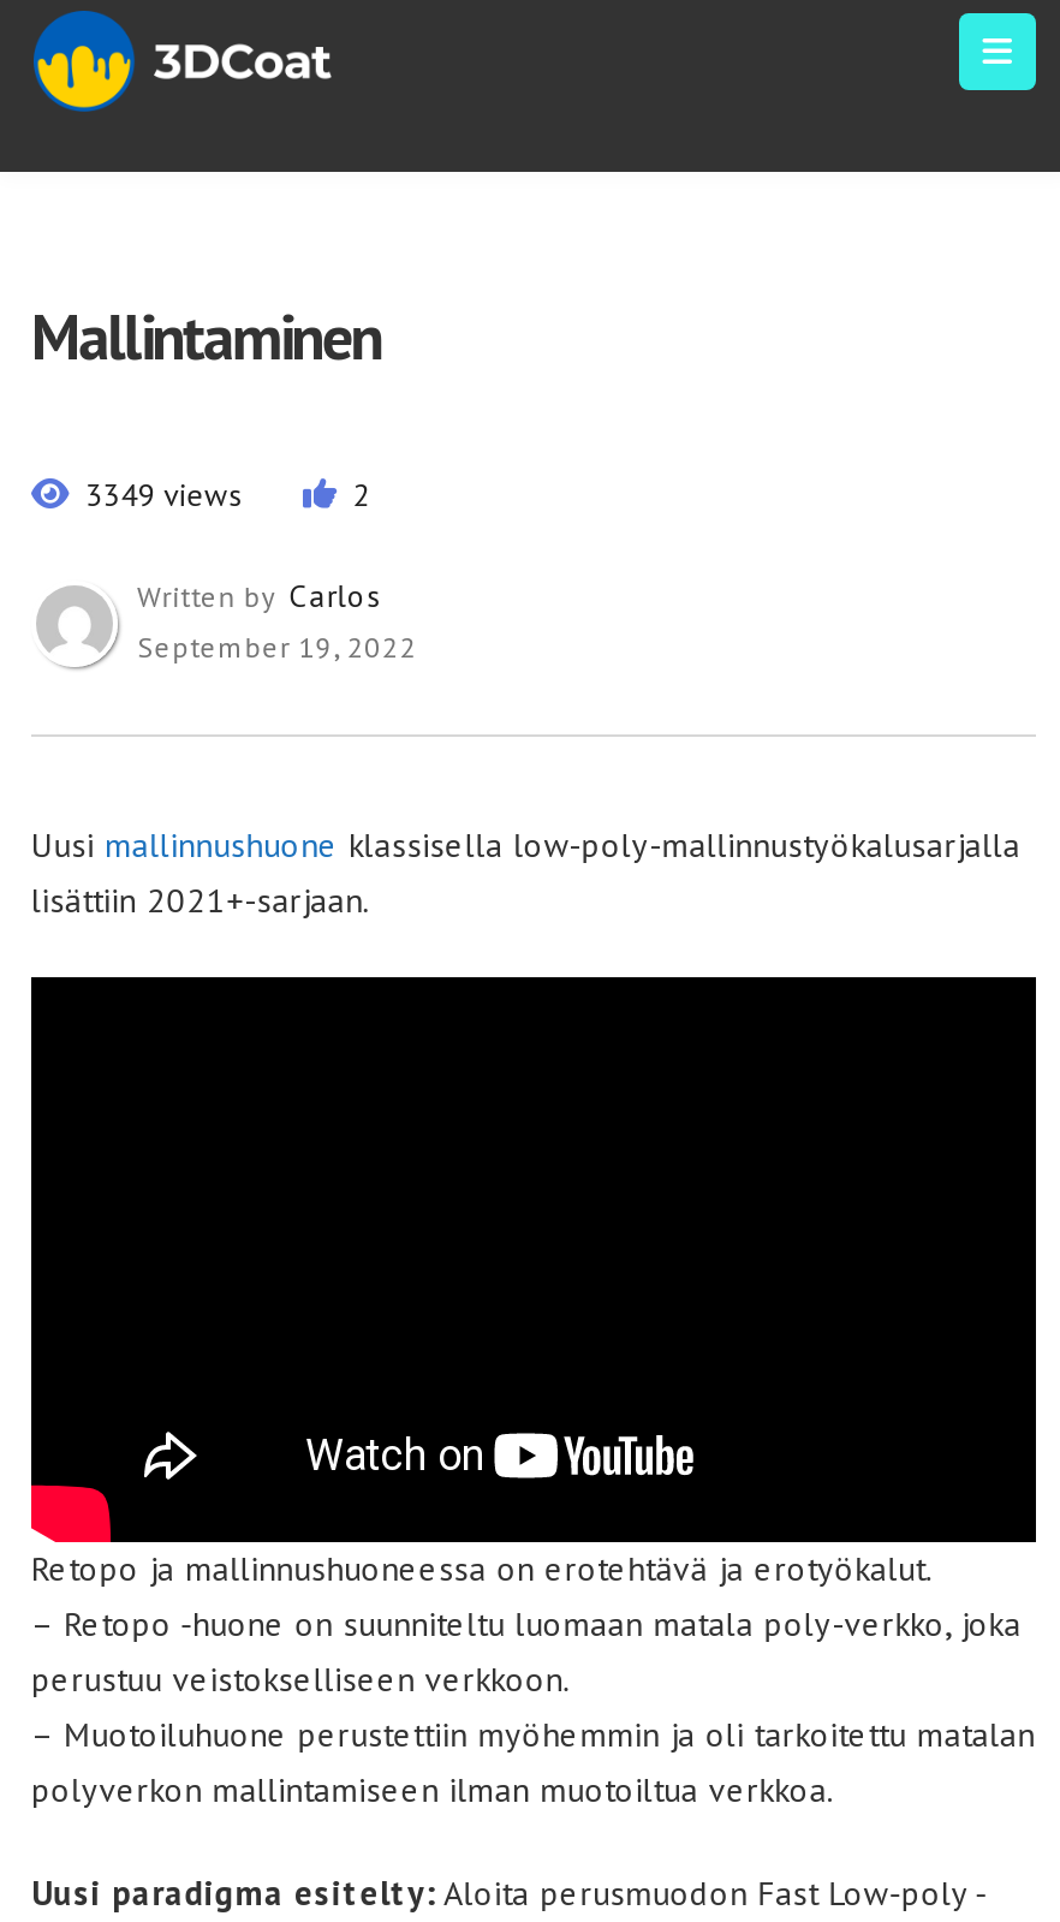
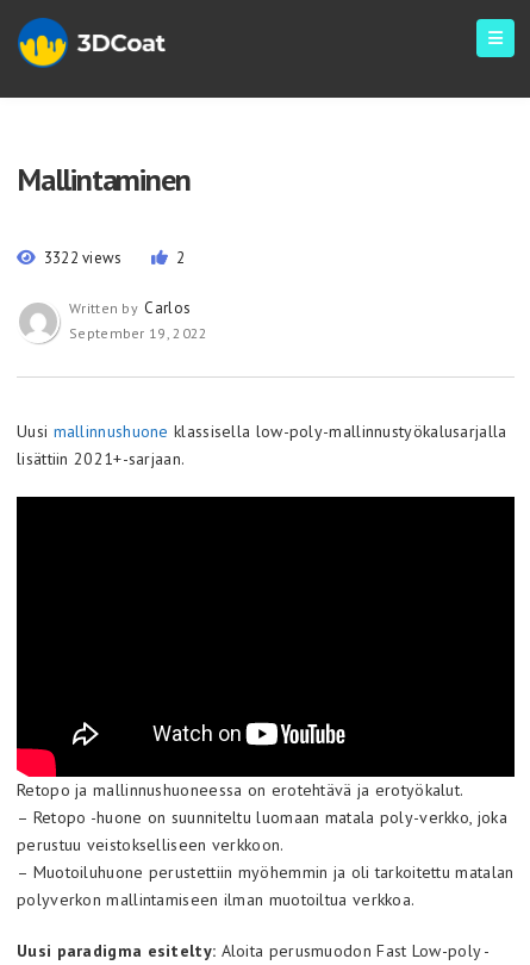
- 3349 views
+ 3322 views
